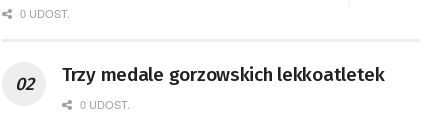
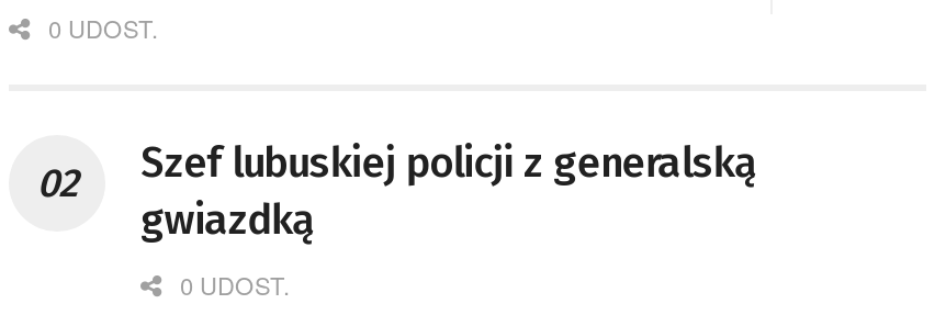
- Trzy medale gorzowskich lekkoatletek
+ Szef lubuskiej policji z generalską
+ gwiazdką
